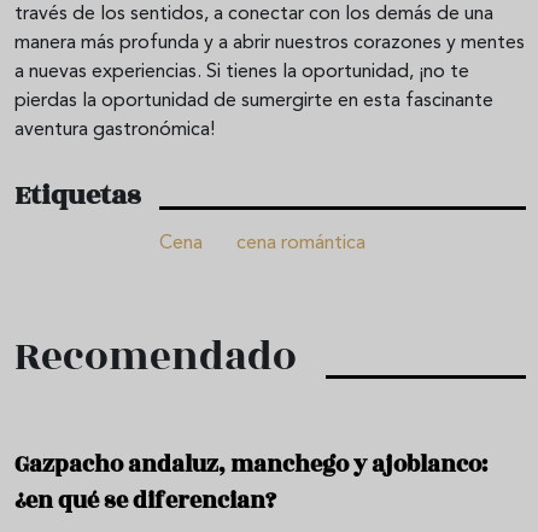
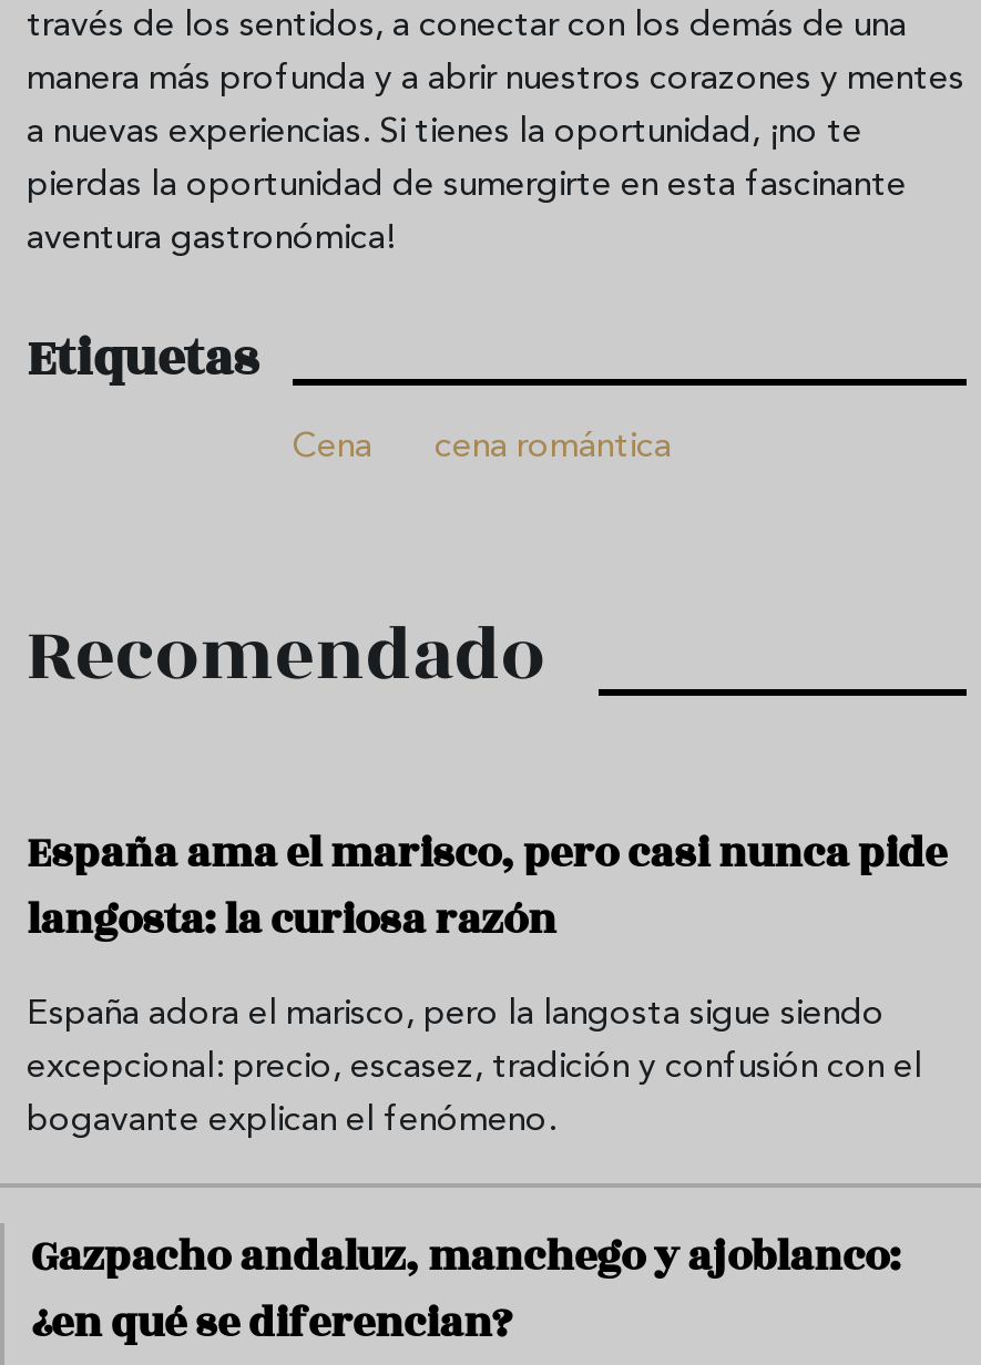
+ España ama el marisco, pero casi nunca pide
+ langosta: la curiosa razón
+ España adora el marisco, pero la langosta sigue siendo
+ excepcional: precio, escasez, tradición y confusión con el
+ bogavante explican el fenómeno.
